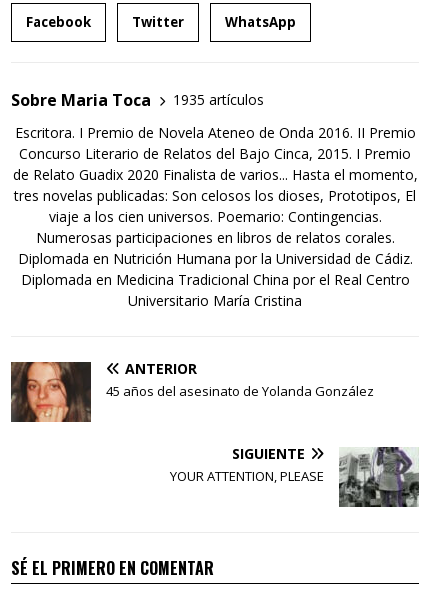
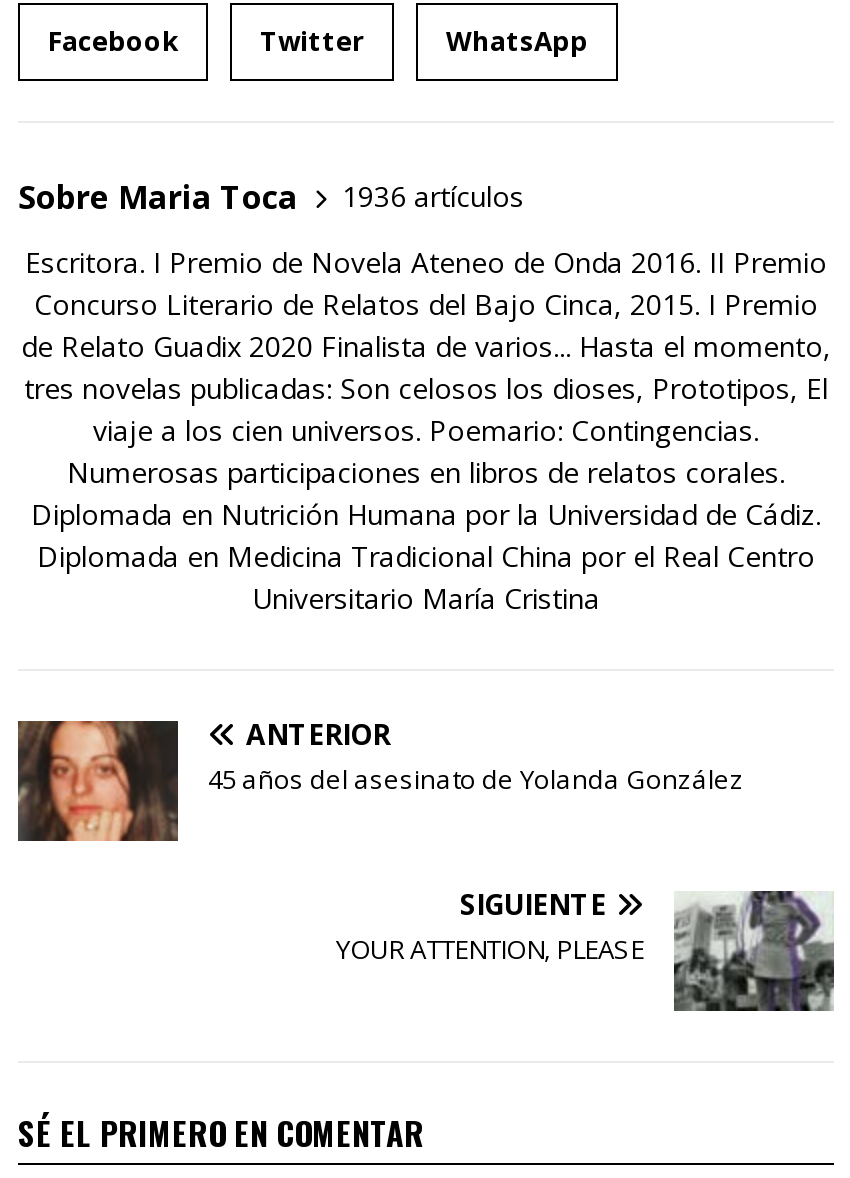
- Sobre Maria Toca 1935 artículos
+ Sobre Maria Toca 1936 artículos
